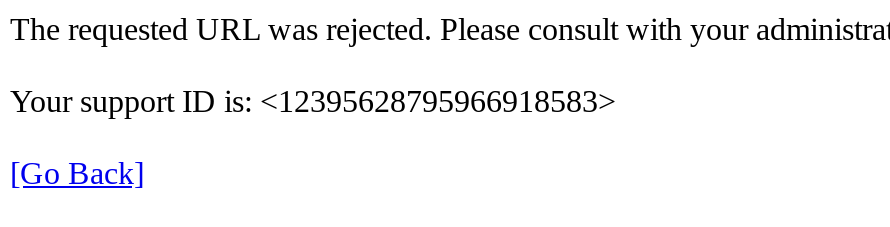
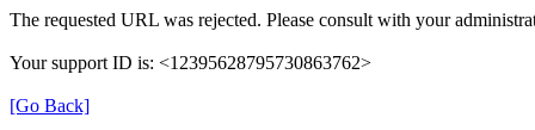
- Your support ID is: <12395628795966918583>
+ Your support ID is: <12395628795730863762>
